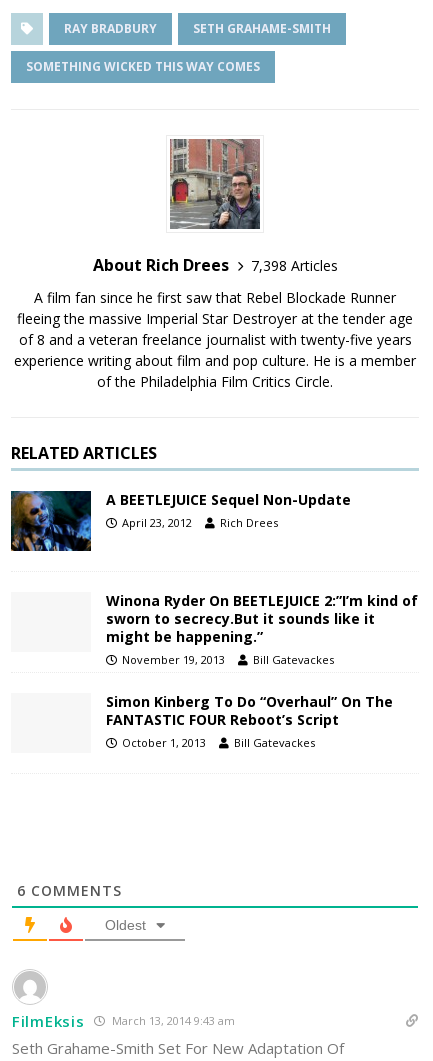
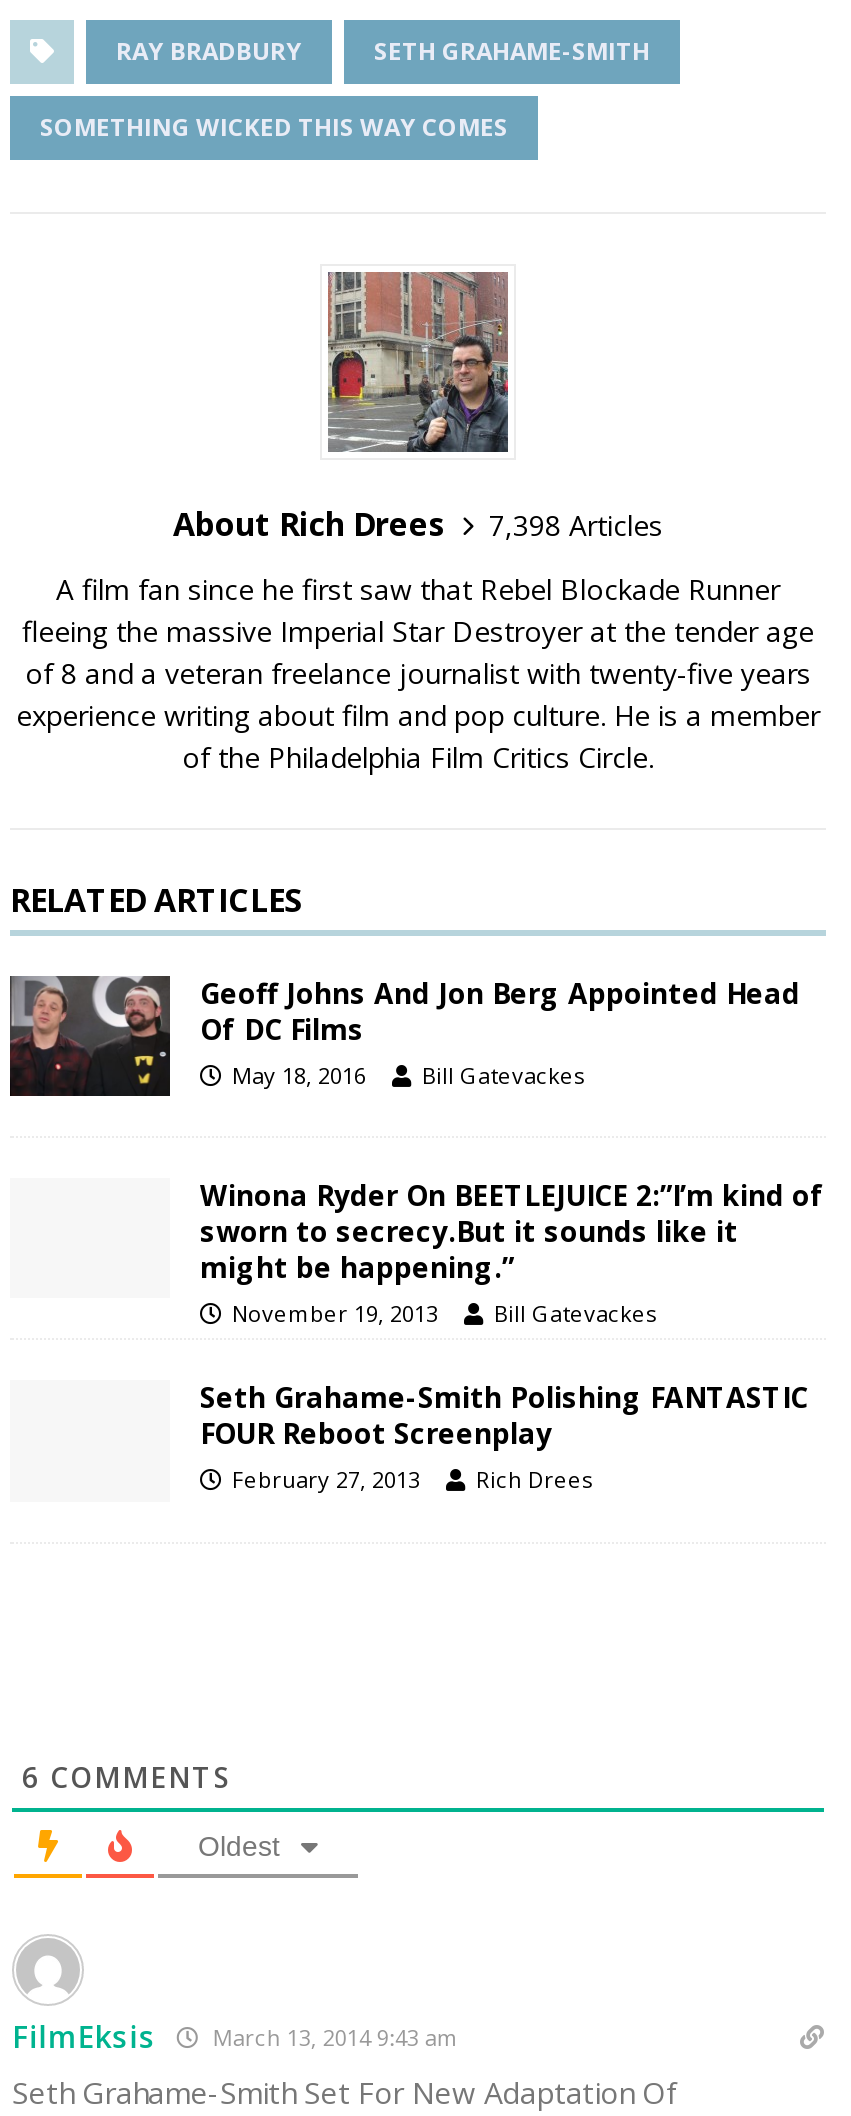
- [image]
- A BEETLEJUICE Sequel Non-Update
- April 23, 2012
- Rich Drees
+ [image]
+ Geoff Johns And Jon Berg Appointed Head
+ Of DC Films
+ May 18, 2016
+ Bill Gatevackes

- Simon Kinberg To Do “Overhaul” On The
- FANTASTIC FOUR Reboot’s Script
- October 1, 2013
- Bill Gatevackes
+ Seth Grahame-Smith Polishing FANTASTIC
+ FOUR Reboot Screenplay
+ February 27, 2013
+ Rich Drees
